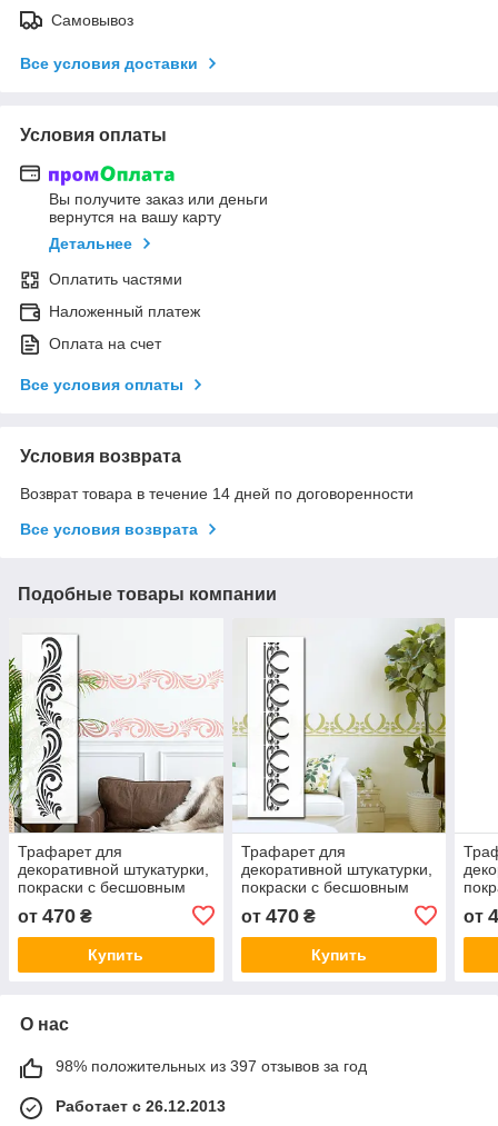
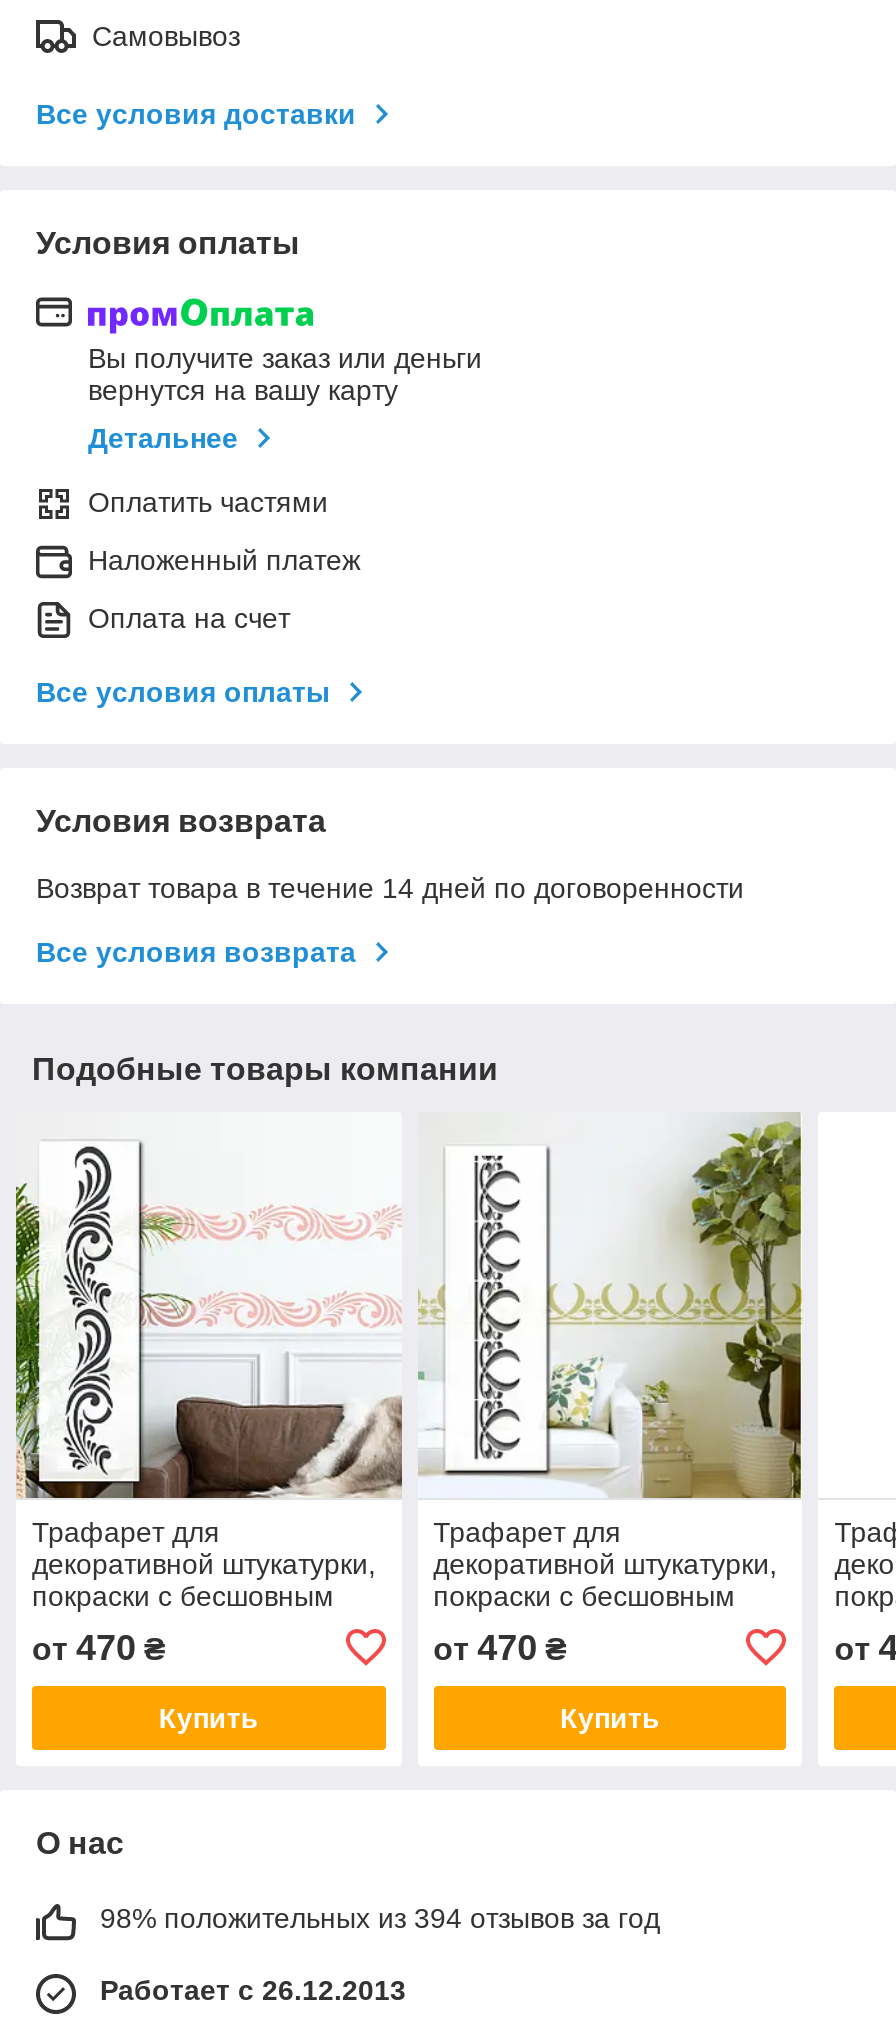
- 98% положительных из 397 отзывов за год
+ 98% положительных из 394 отзывов за год
